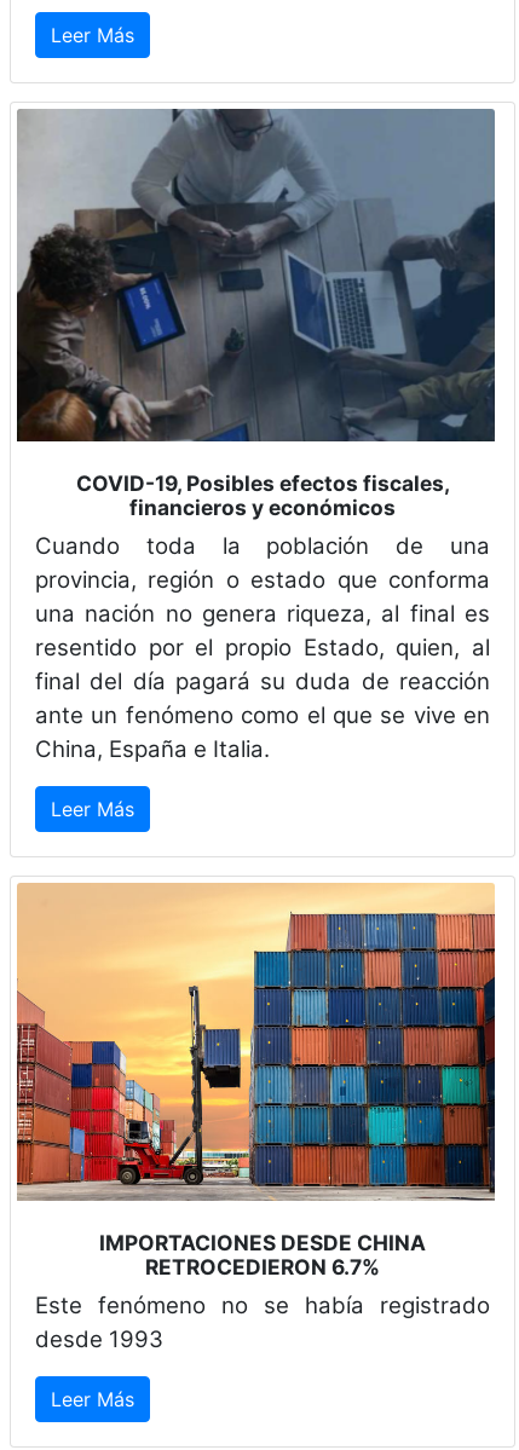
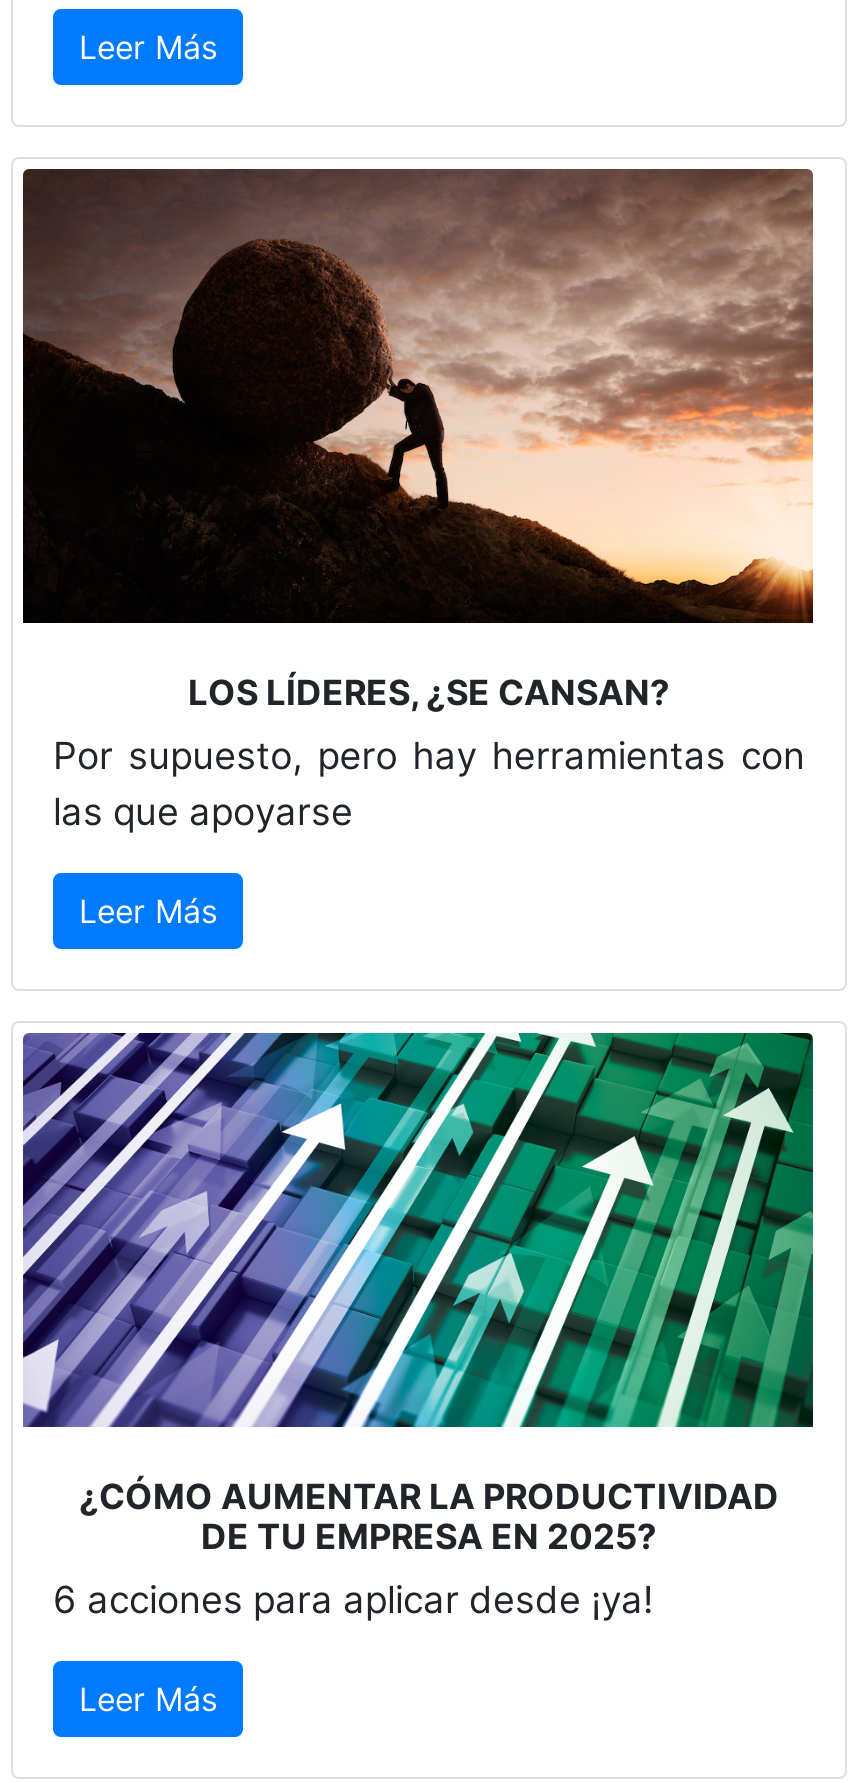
- [image]
+ [image]

- COVID-19, Posibles efectos fiscales,
- financieros y económicos
- Cuando toda la población de una
- provincia, región o estado que conforma
- una nación no genera riqueza, al final es
- resentido por el propio Estado, quien, al
- final del día pagará su duda de reacción
- ante un fenómeno como el que se vive en
- China, España e Italia.
+ LOS LÍDERES, ¿SE CANSAN?
+ Por supuesto, pero hay herramientas con
+ las que apoyarse

- [image]
- IMPORTACIONES DESDE CHINA
- RETROCEDIERON 6.7%
- Este fenómeno no se había registrado
- desde 1993
+ [image]
+ ¿CÓMO AUMENTAR LA PRODUCTIVIDAD
+ DE TU EMPRESA EN 2025?
+ 6 acciones para aplicar desde ¡ya!
